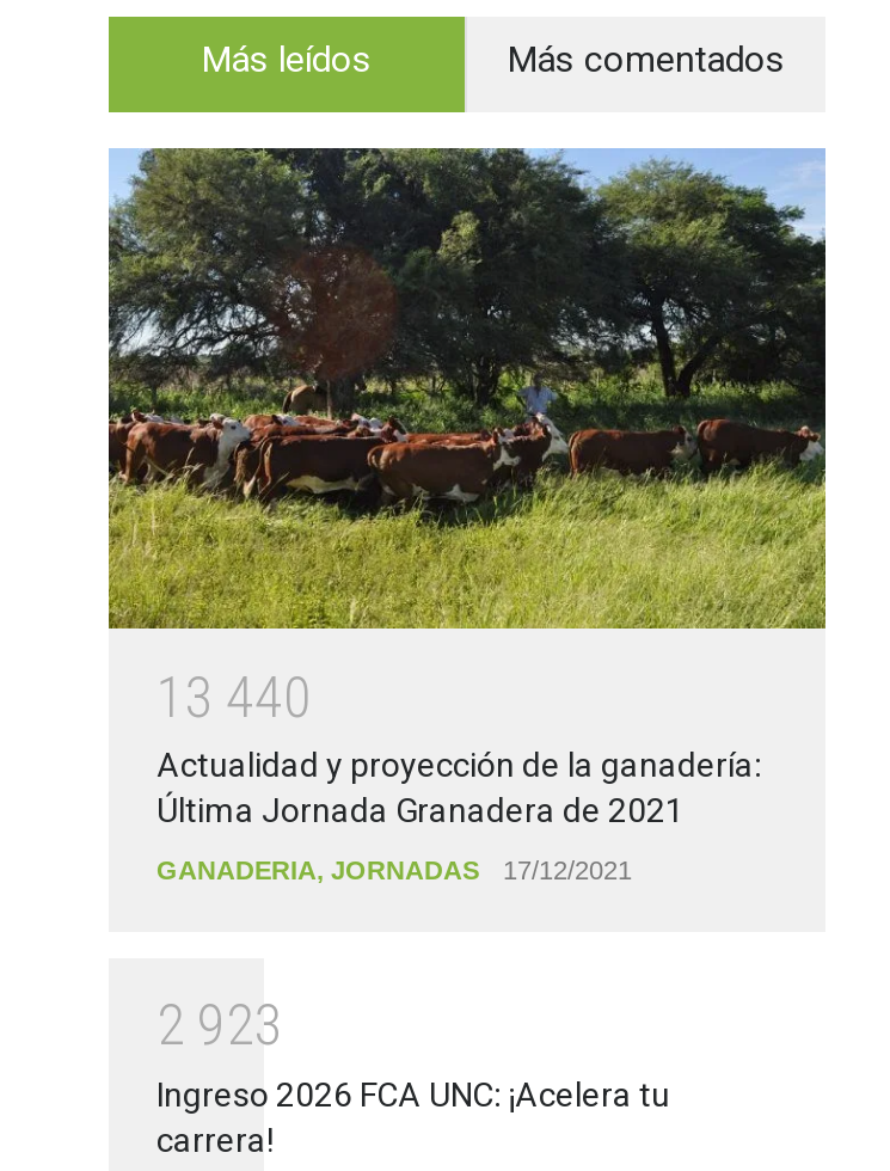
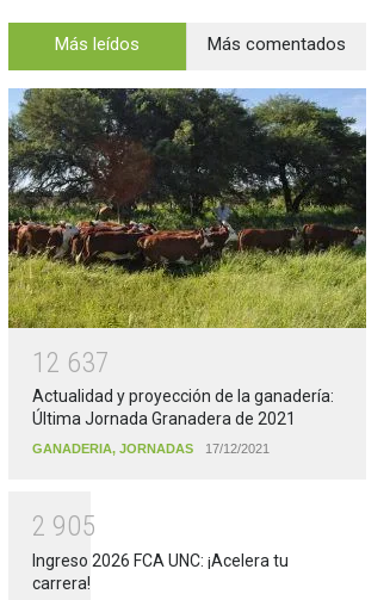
- 1 3 440
+ 1 2 637

- 2 923
+ 2 905
